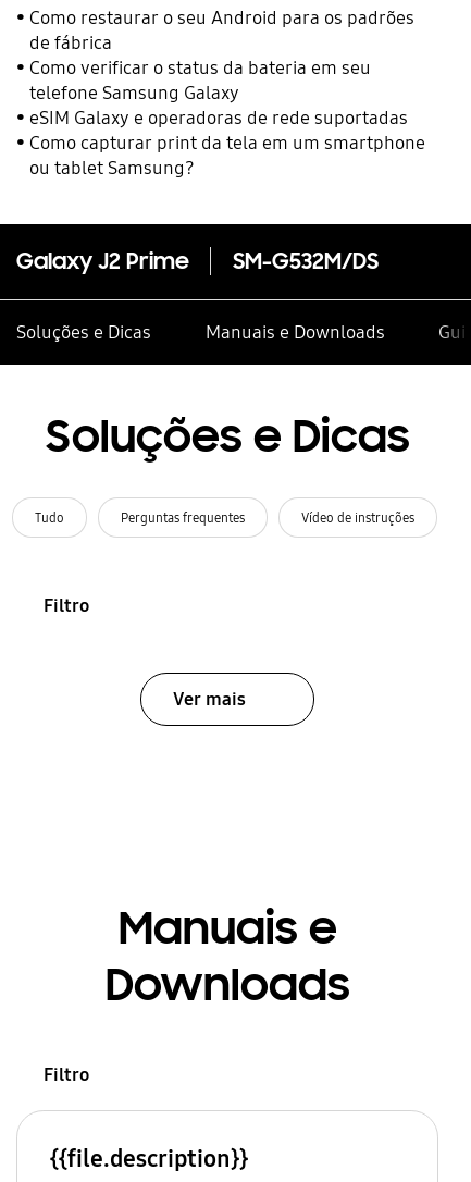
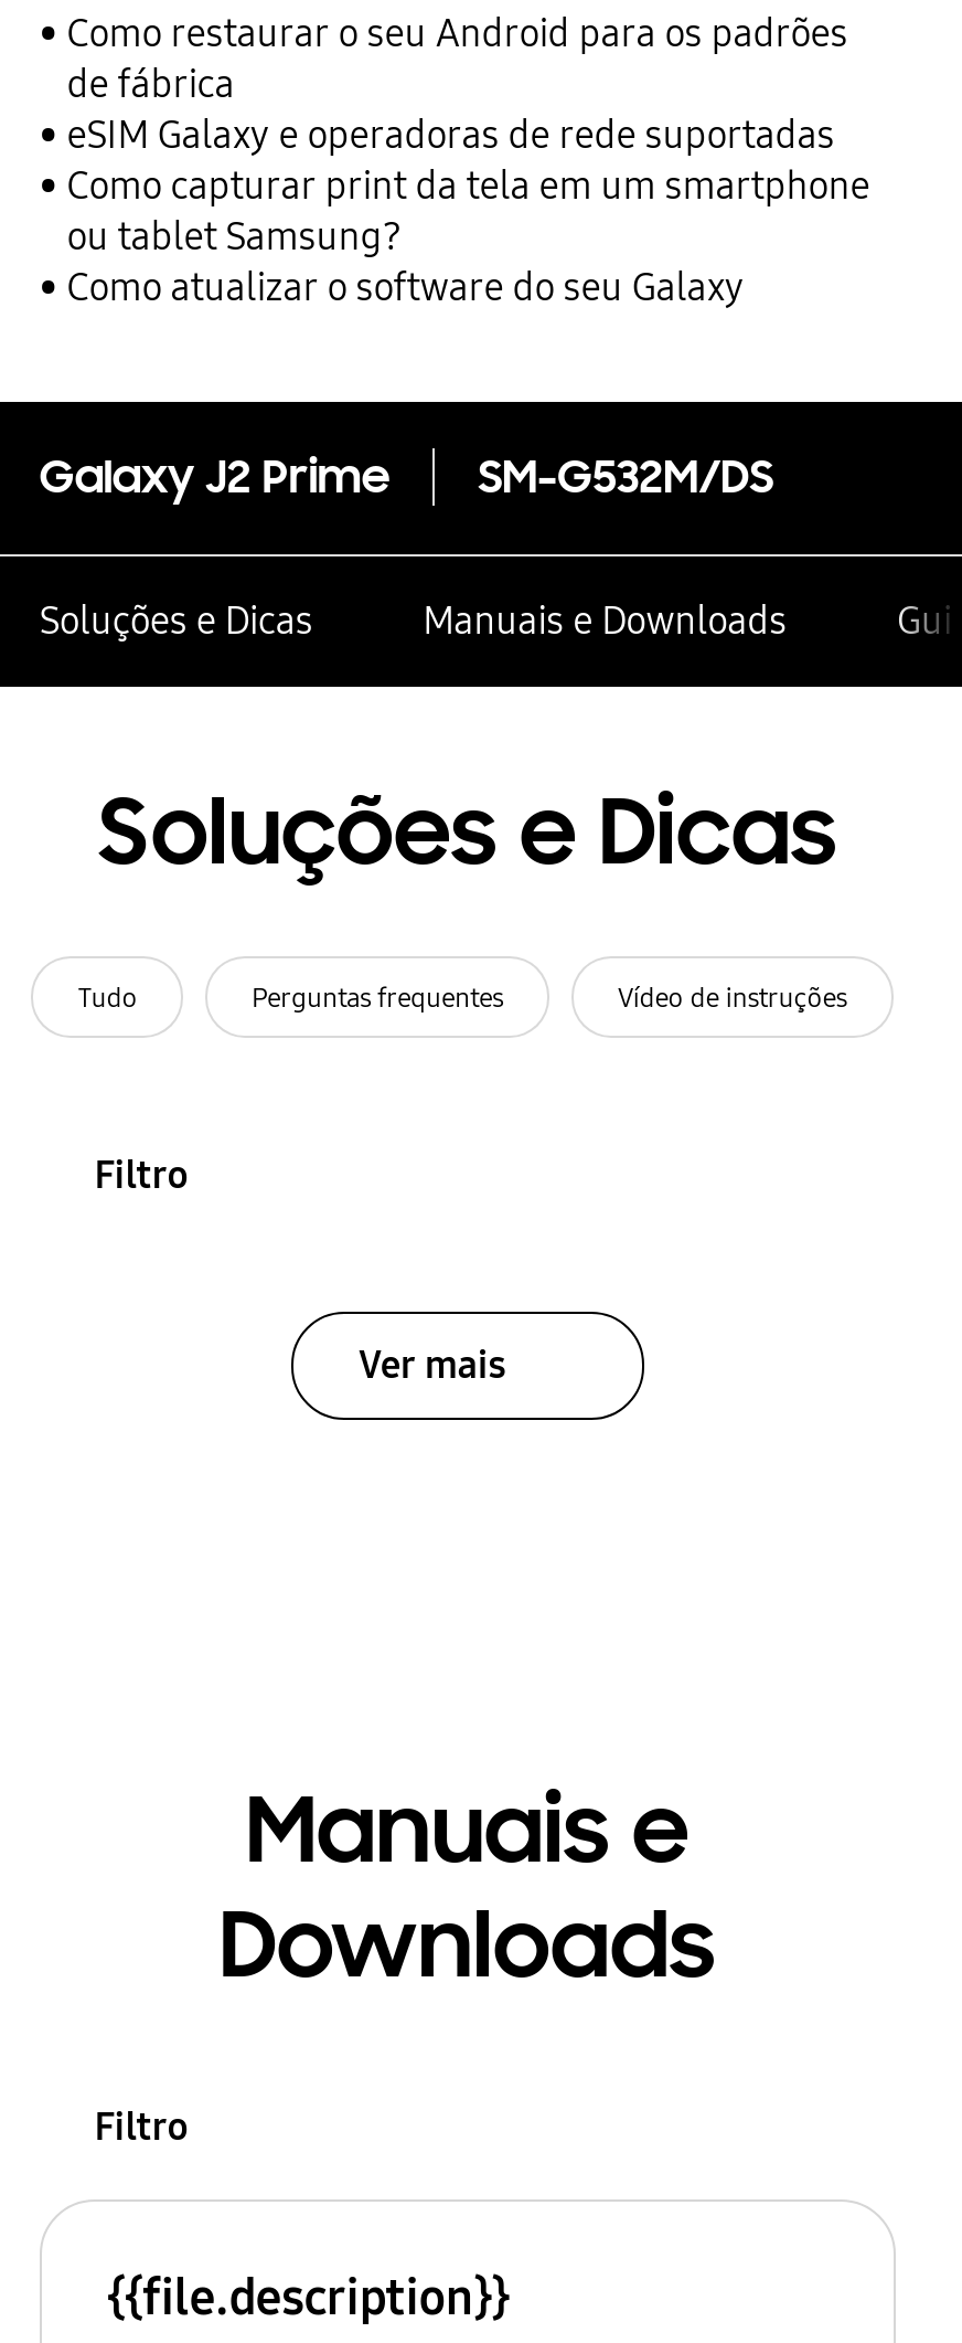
- Como verificar o status da bateria em seu
- telefone Samsung Galaxy

moved up: eSIM Galaxy e operadoras de rede suportadas | Como capturar print da tela em um smartphone | ou tablet Samsung?

+ Como atualizar o software do seu Galaxy
